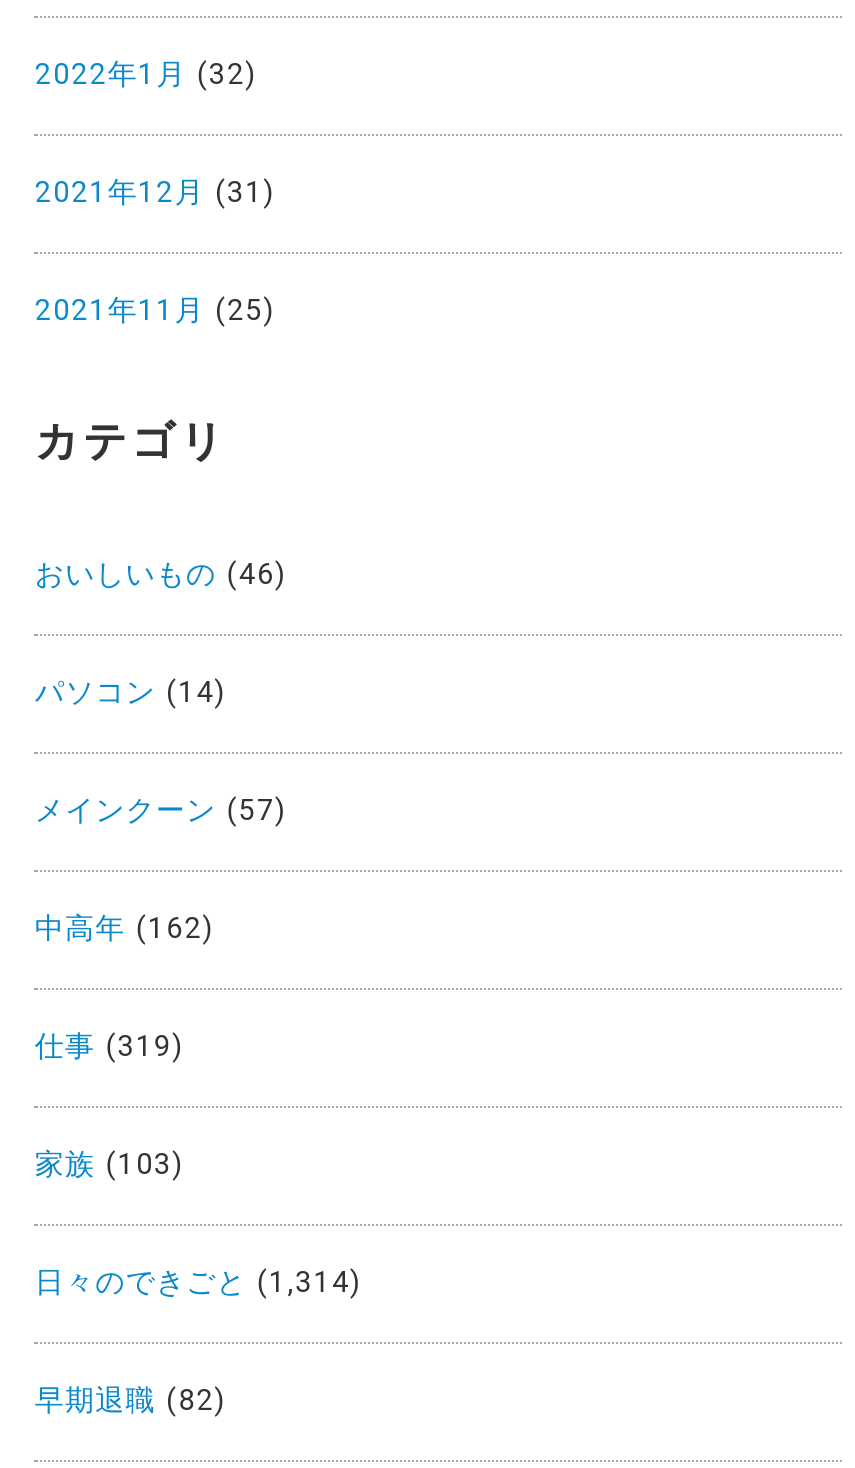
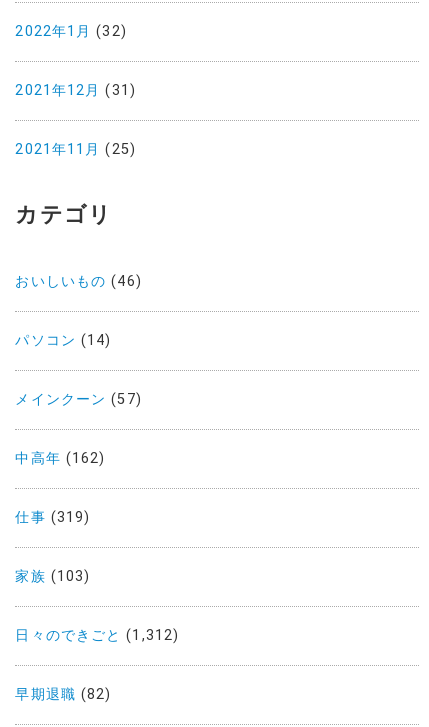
- 日々のできごと(1,314)
+ 日々のできごと(1,312)
